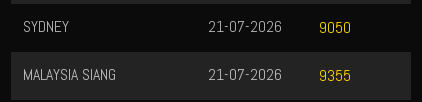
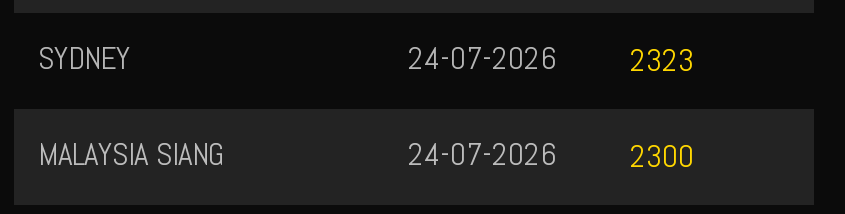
- 21-07-2026
+ 24-07-2026

- 9050
+ 2323

- 21-07-2026
+ 24-07-2026

- 9355
+ 2300
